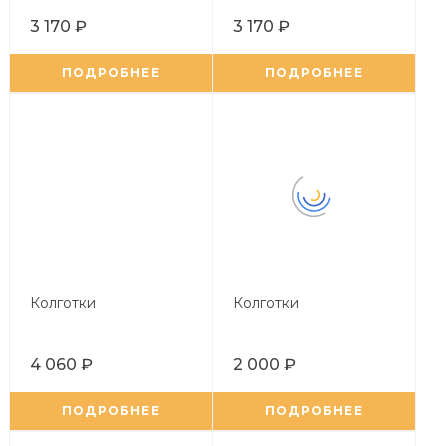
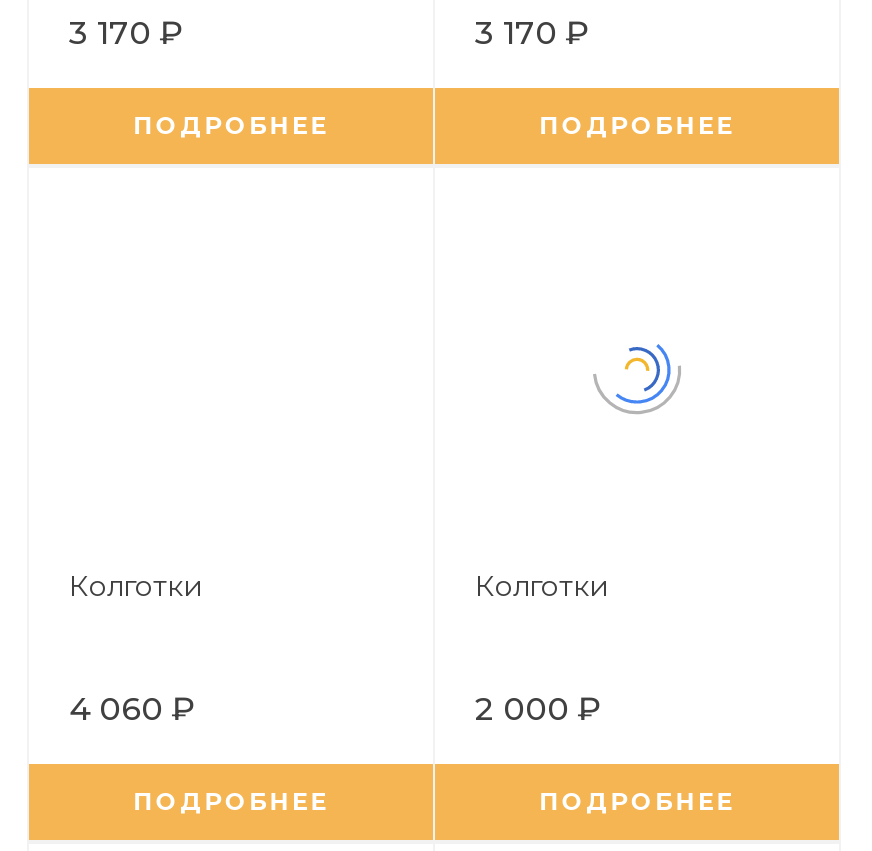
- [image]
+ [image]
